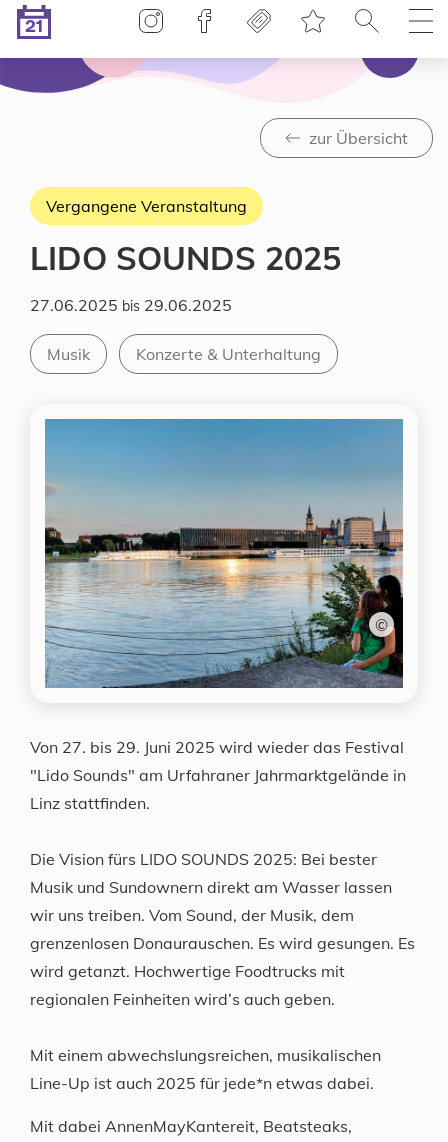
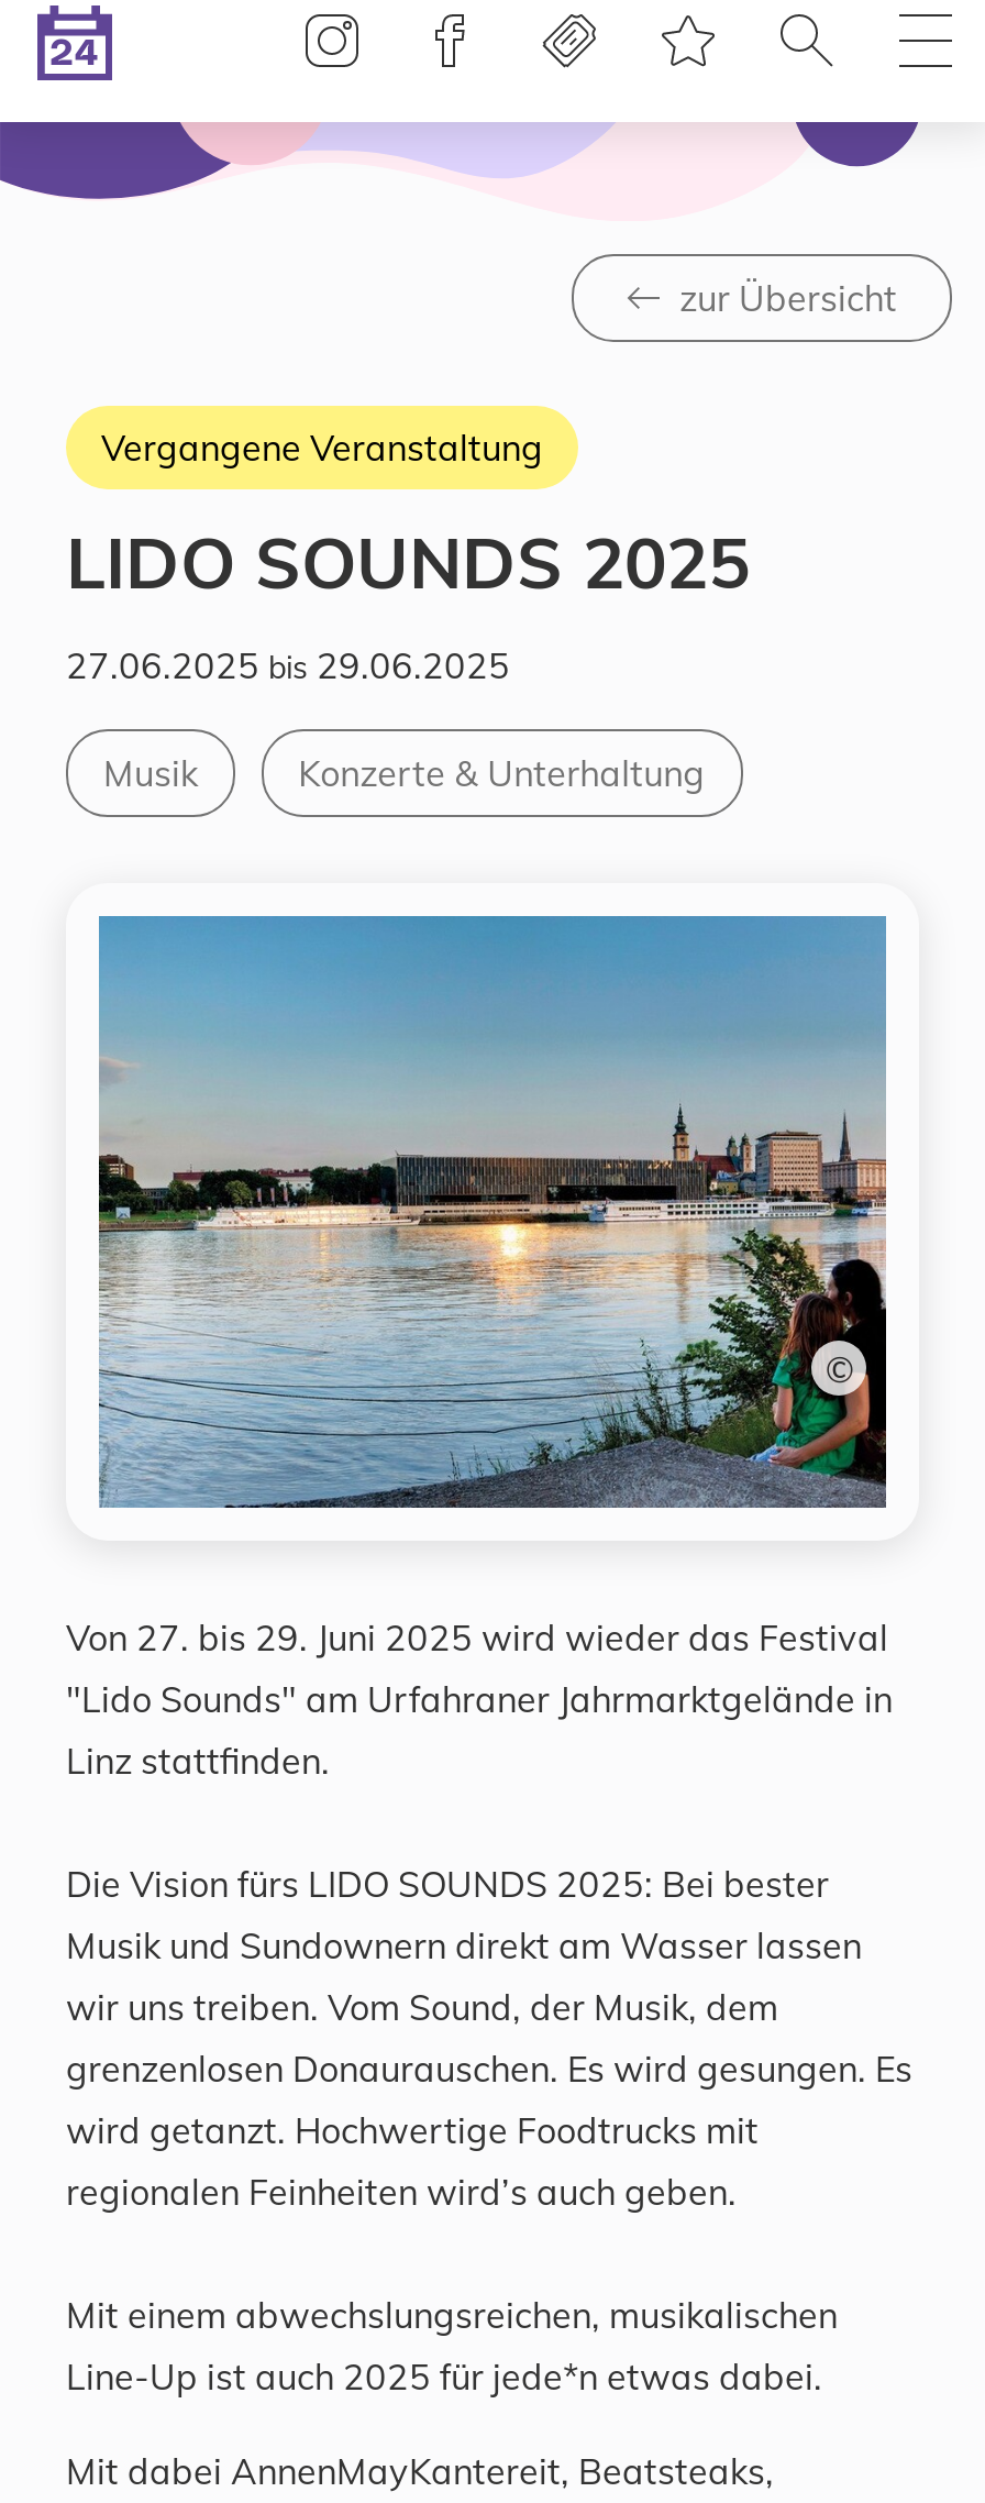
- 21
+ 24
